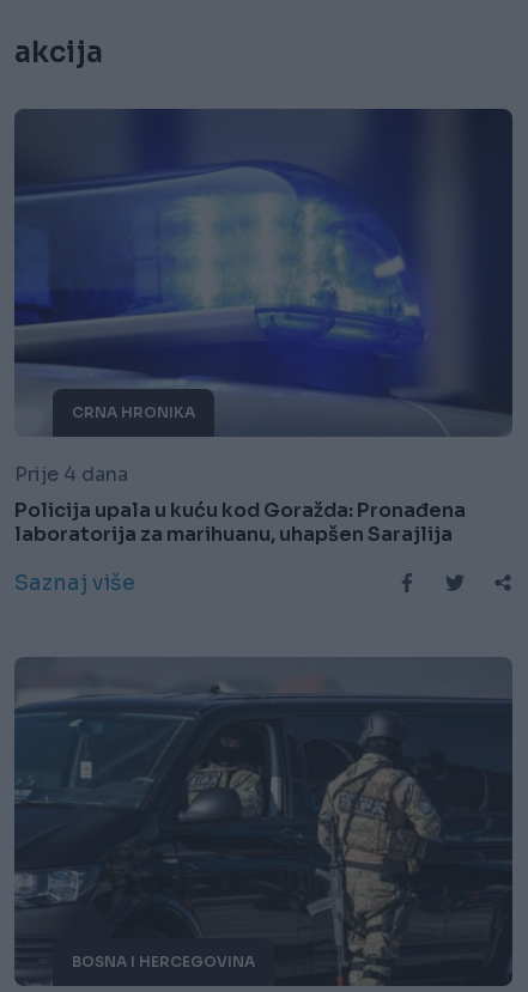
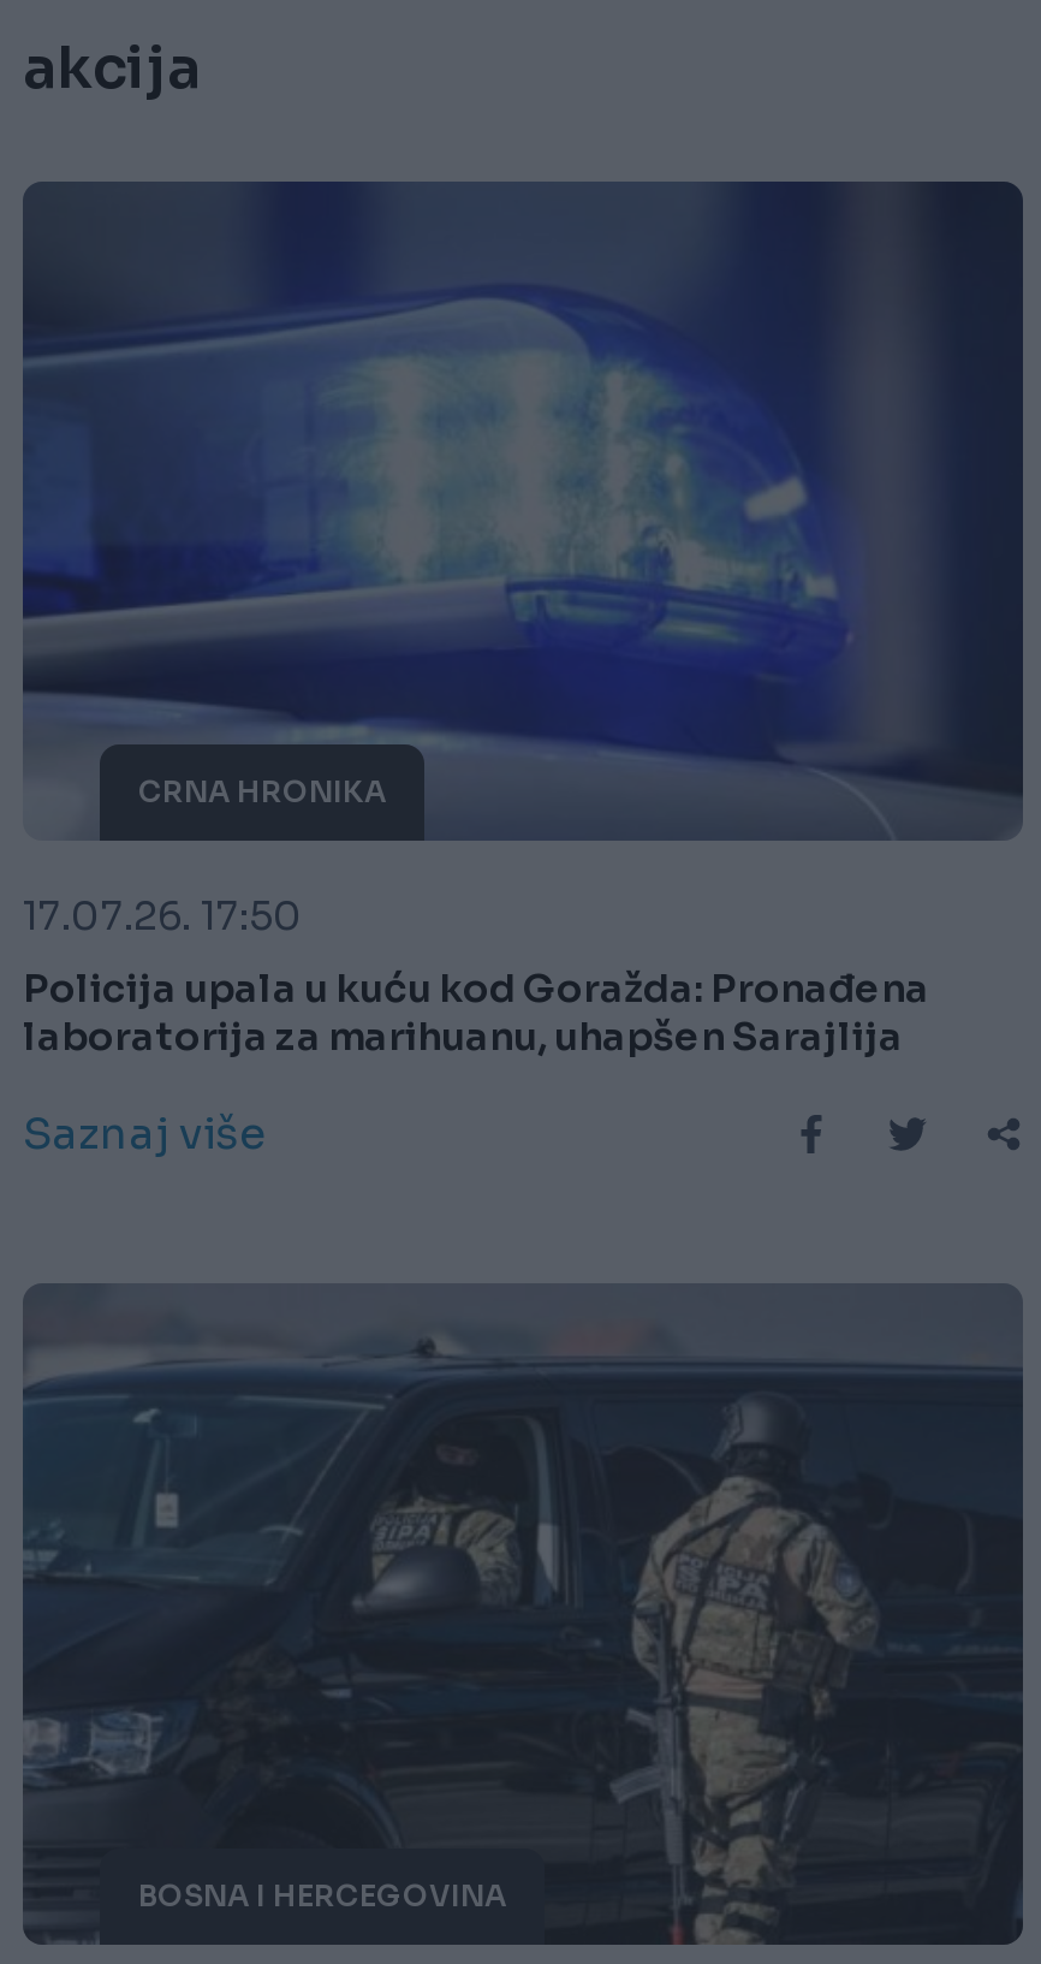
- Prije 4 dana
+ 17.07.26. 17:50
